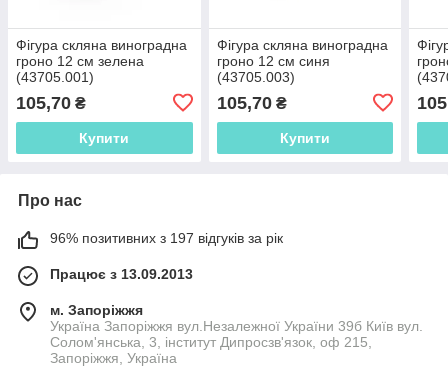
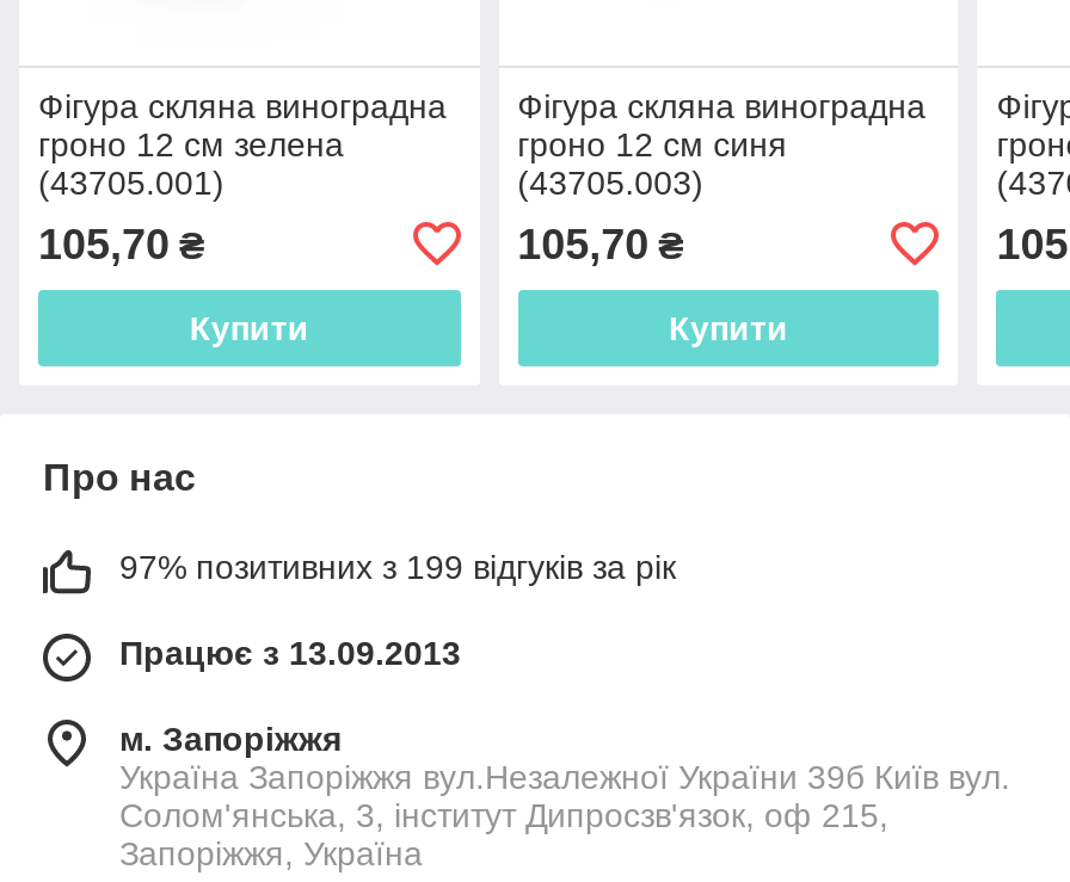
- 96% позитивних з 197 відгуків за рік
+ 97% позитивних з 199 відгуків за рік
